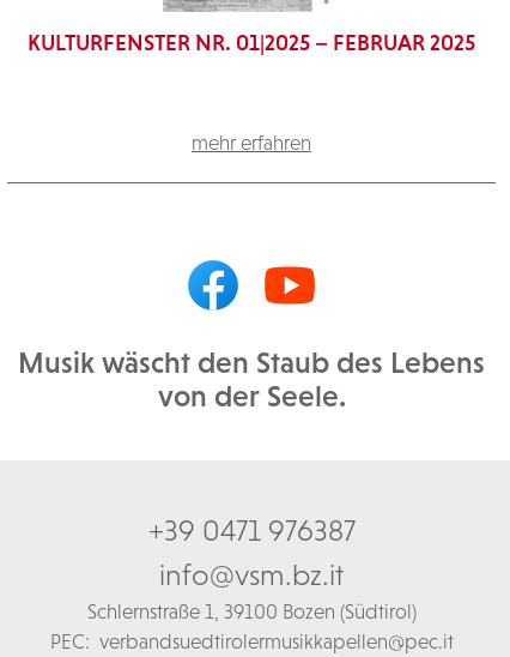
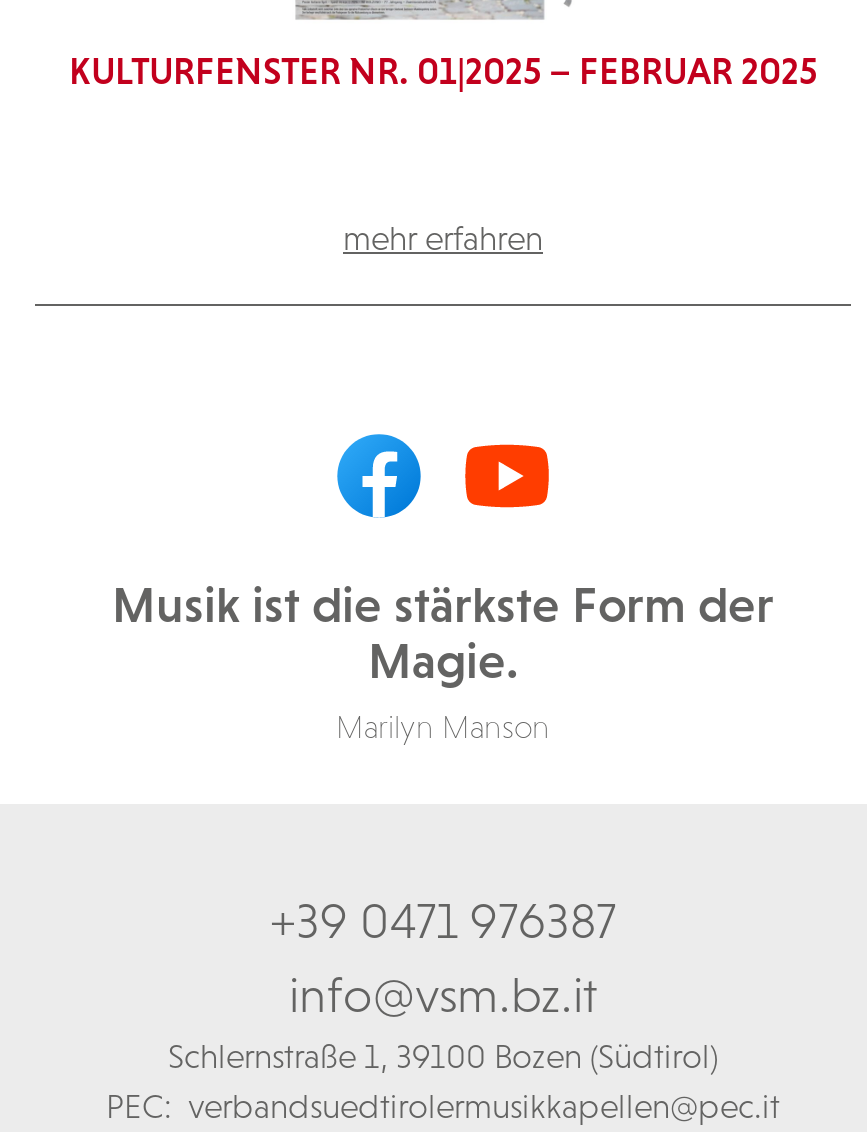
- Musik wäscht den Staub des Lebens
- von der Seele.
+ Musik ist die stärkste Form der
+ Magie.
+ Marilyn Manson
